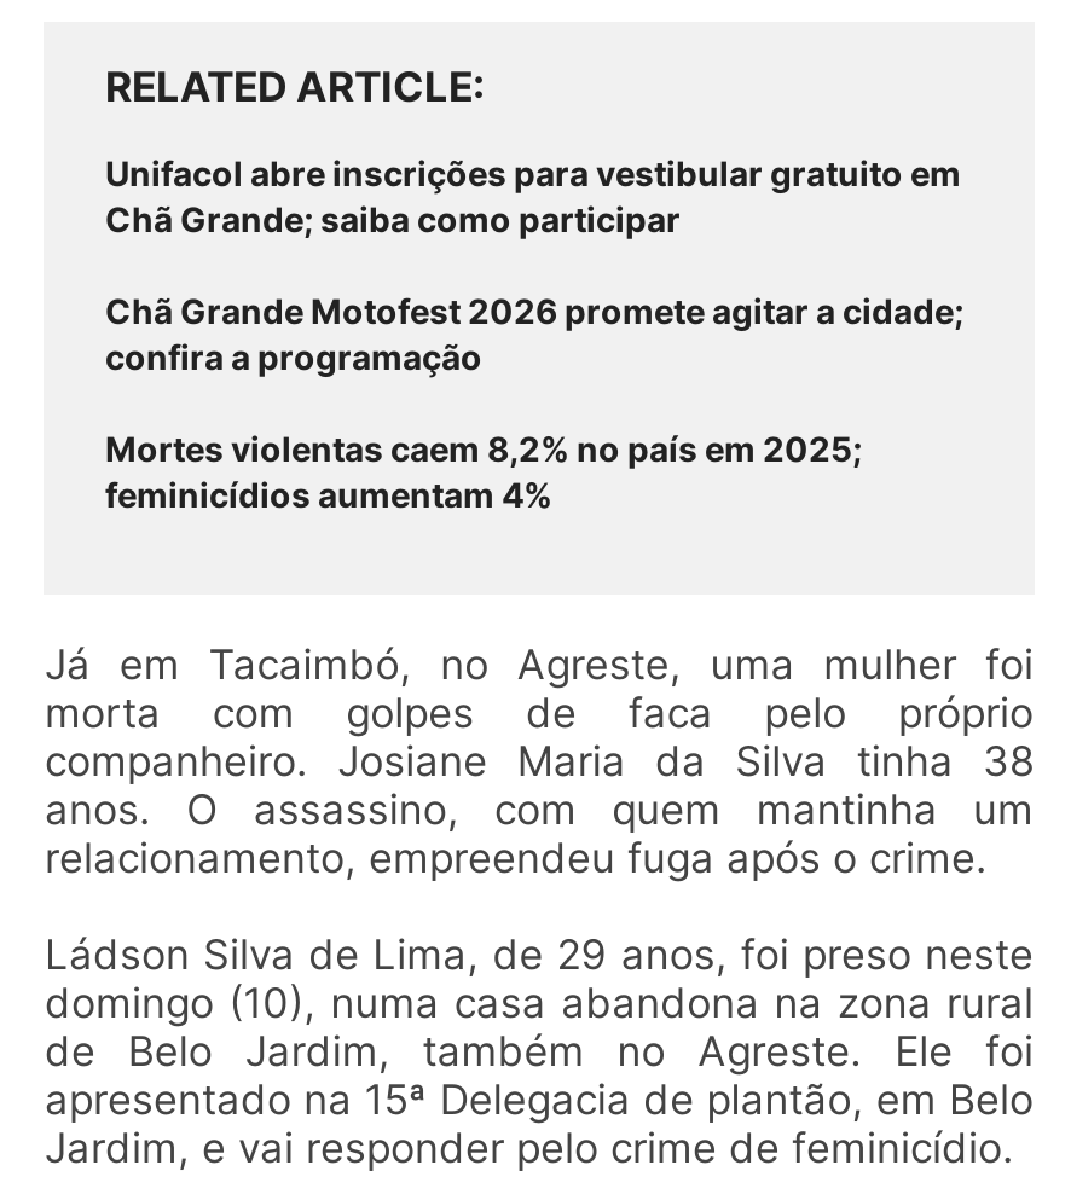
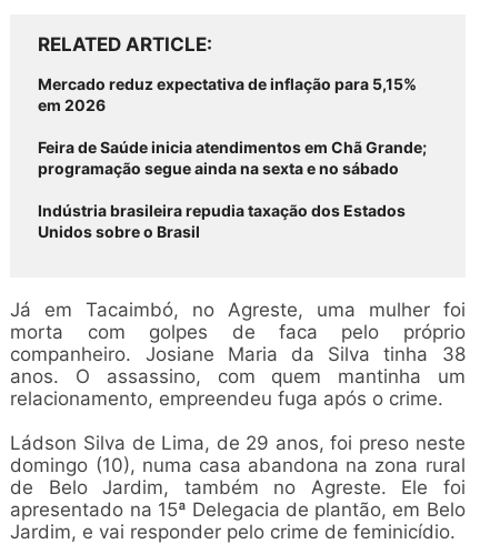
- Unifacol abre inscrições para vestibular gratuito em
- Chã Grande; saiba como participar
+ Mercado reduz expectativa de inflação para 5,15%
+ em 2026

- Chã Grande Motofest 2026 promete agitar a cidade;
- confira a programação
+ Feira de Saúde inicia atendimentos em Chã Grande;
+ programação segue ainda na sexta e no sábado

- Mortes violentas caem 8,2% no país em 2025;
- feminicídios aumentam 4%
+ Indústria brasileira repudia taxação dos Estados
+ Unidos sobre o Brasil
